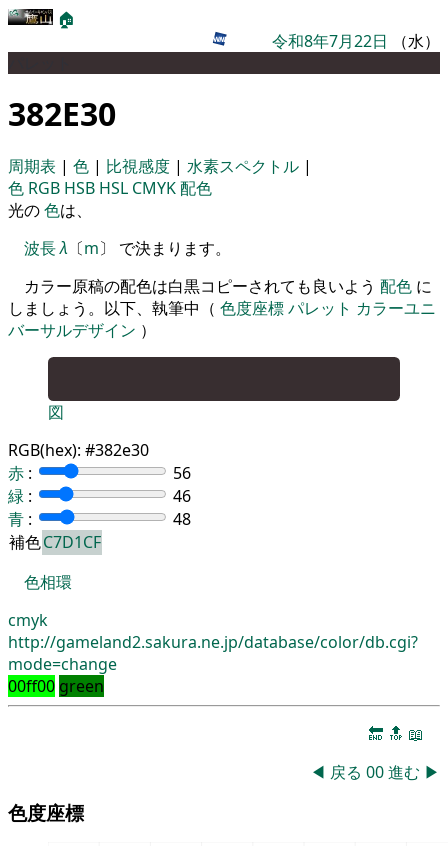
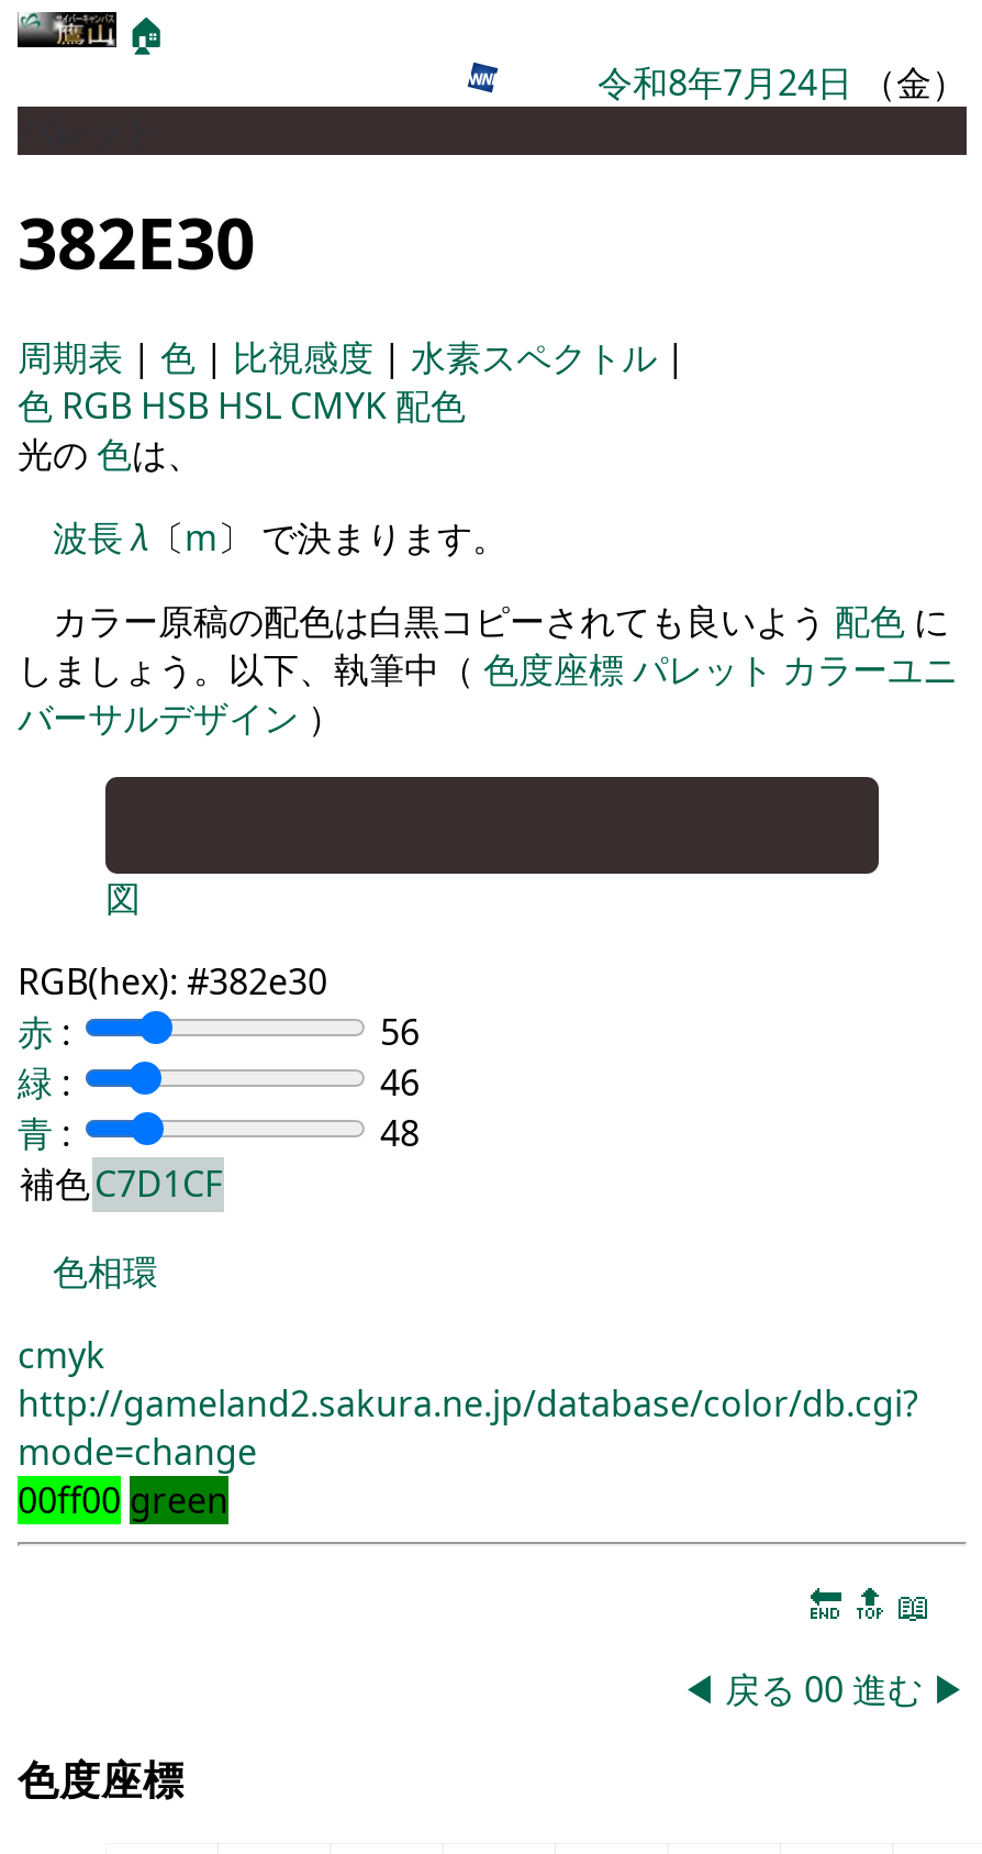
- 令和8年7月22日（水）
+ 令和8年7月24日（金）
